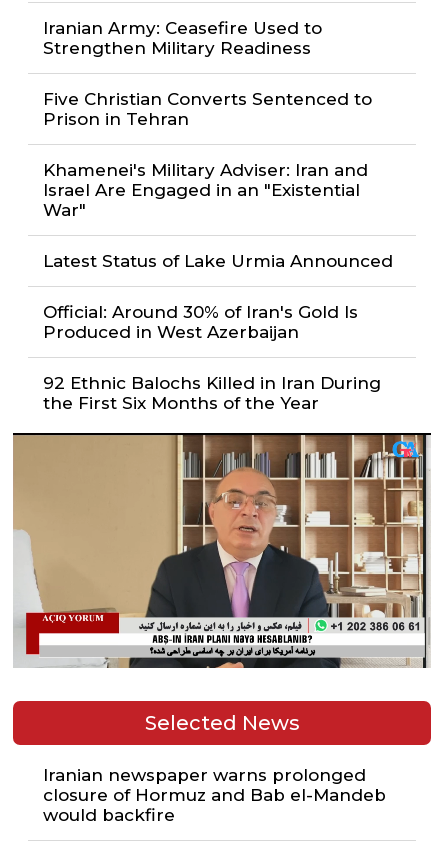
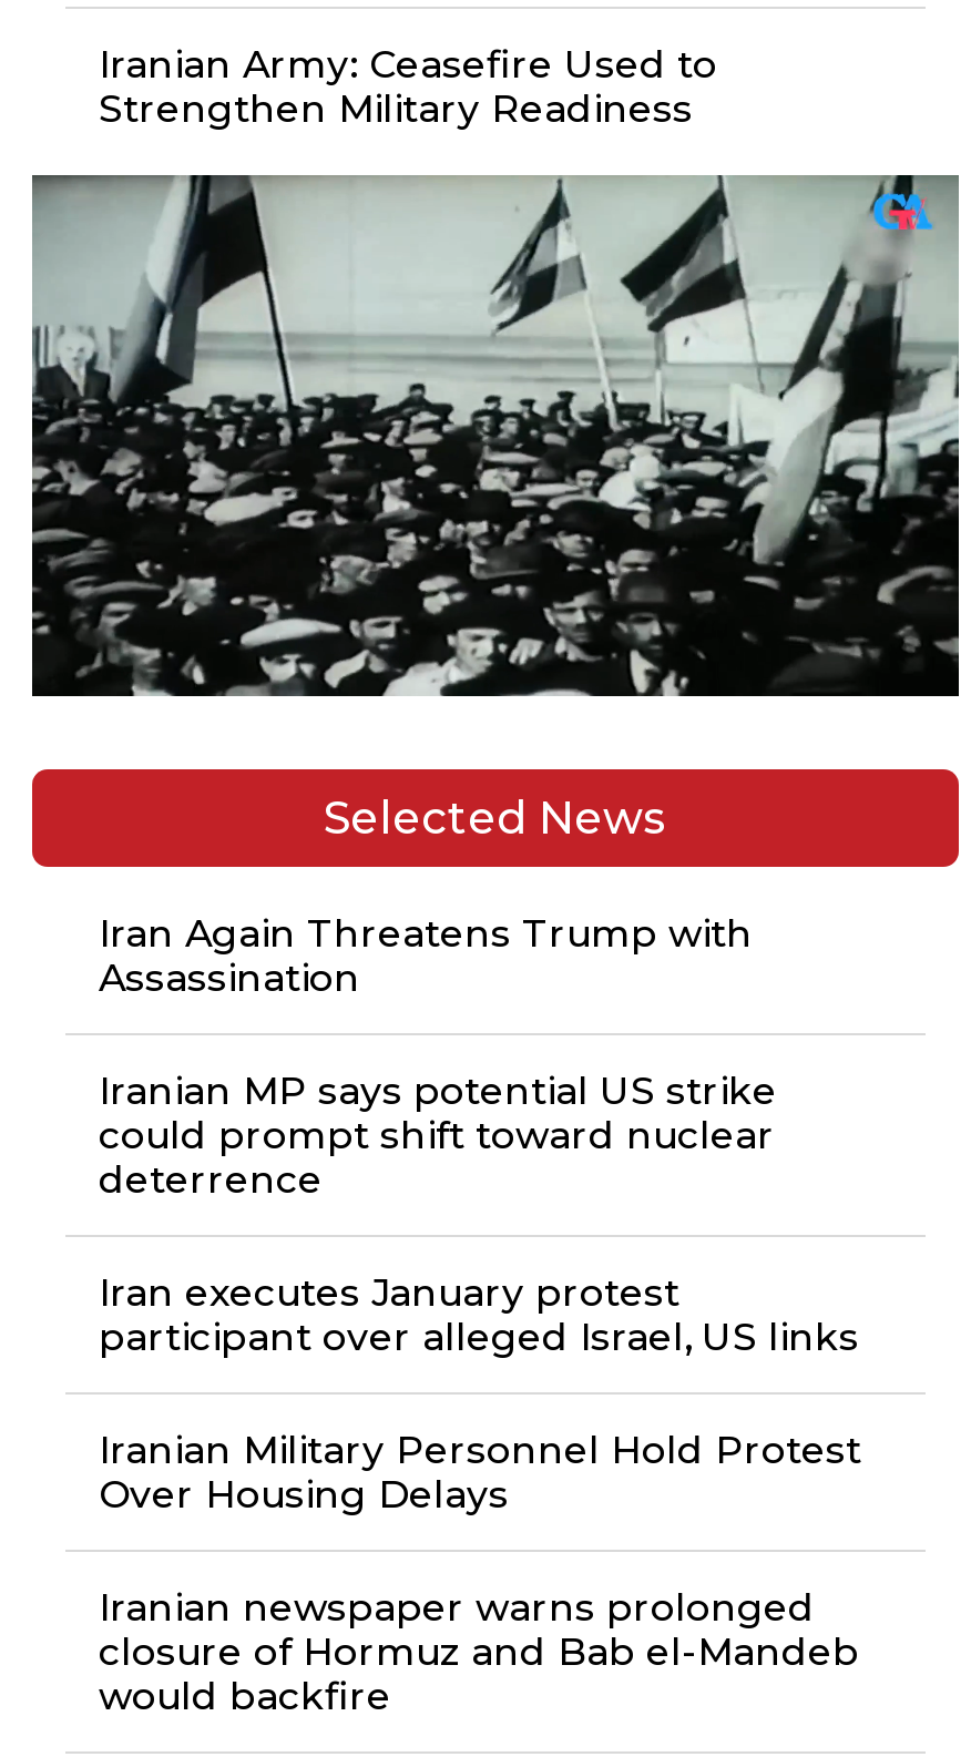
- Five Christian Converts Sentenced to
- Prison in Tehran
- Khamenei's Military Adviser: Iran and
- Israel Are Engaged in an "Existential
- War"
- Latest Status of Lake Urmia Announced
- Official: Around 30% of Iran's Gold Is
- Produced in West Azerbaijan
- 92 Ethnic Balochs Killed in Iran During
- the First Six Months of the Year

- [image]
+ [image]

moved up: Selected News

+ Iran Again Threatens Trump with
+ Assassination
+ Iranian MP says potential US strike
+ could prompt shift toward nuclear
+ deterrence
+ Iran executes January protest
+ participant over alleged Israel, US links
+ Iranian Military Personnel Hold Protest
+ Over Housing Delays
